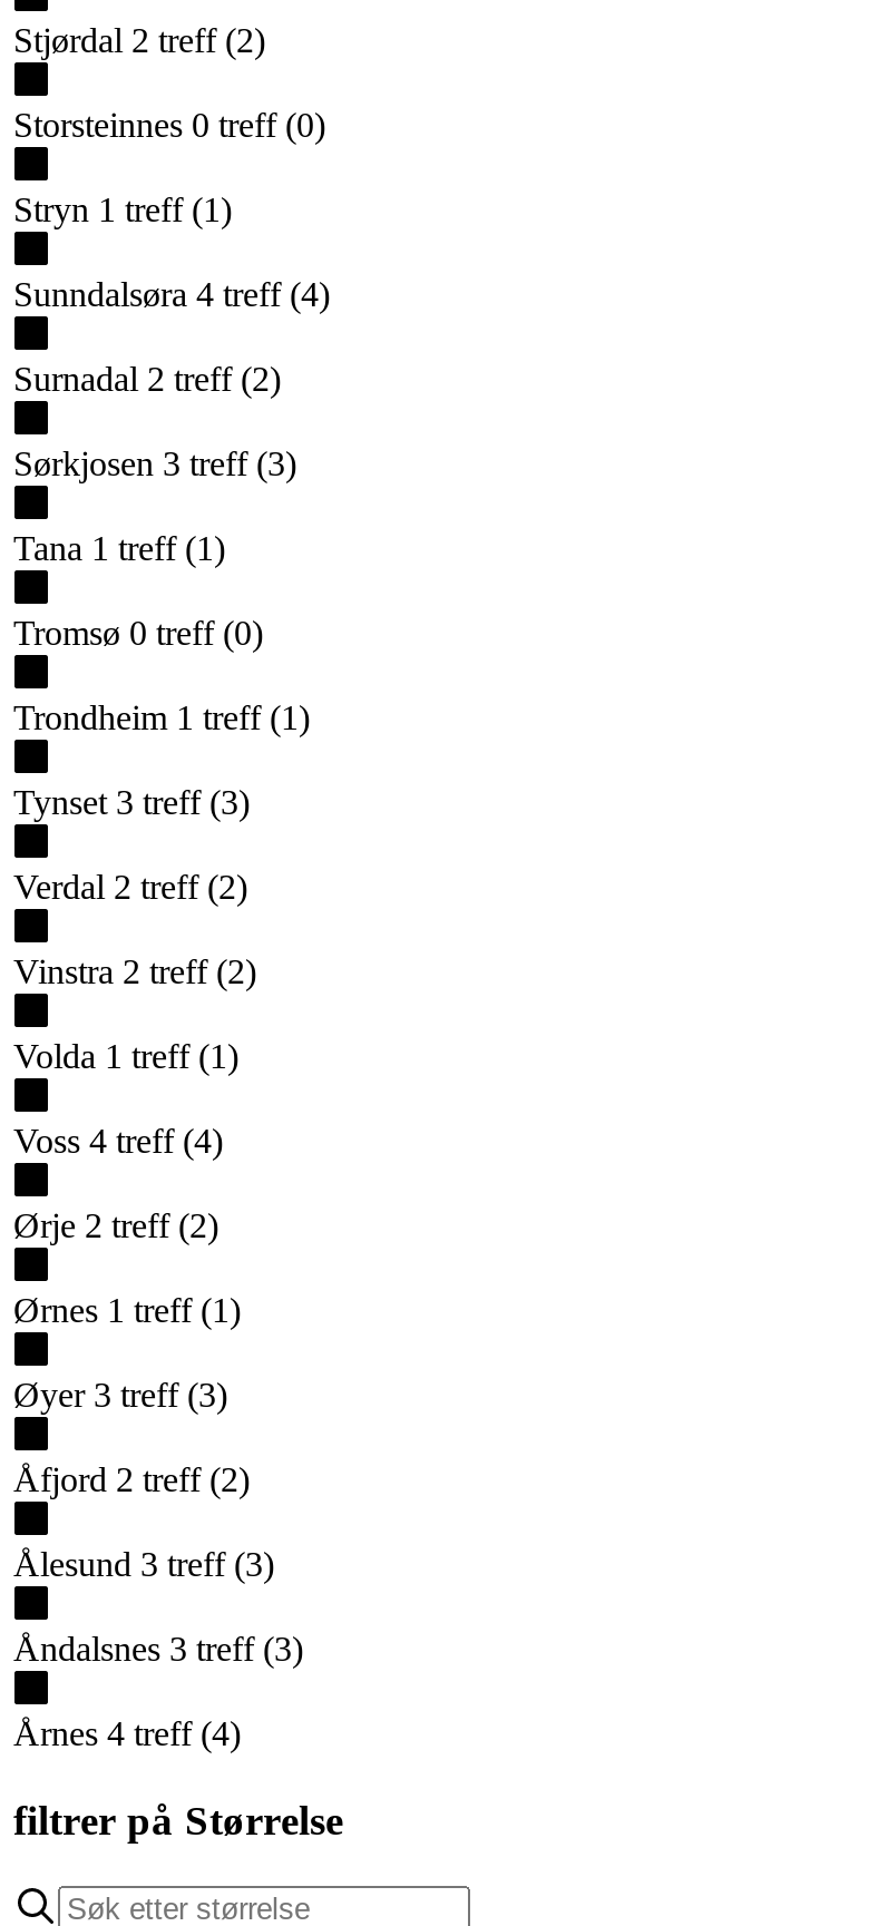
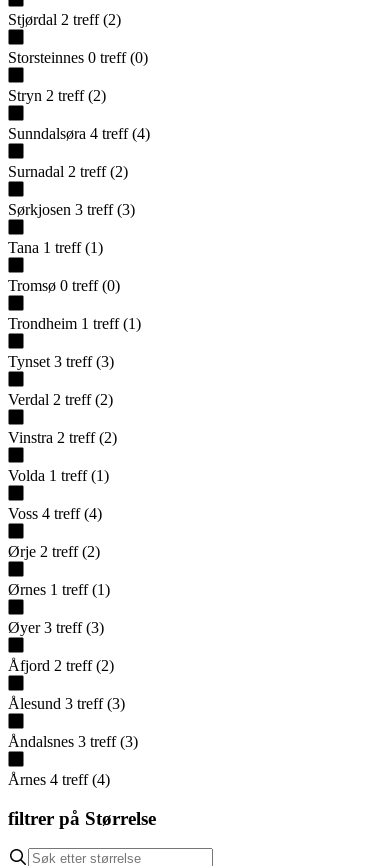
- Stryn 1 treff (1)
+ Stryn 2 treff (2)
